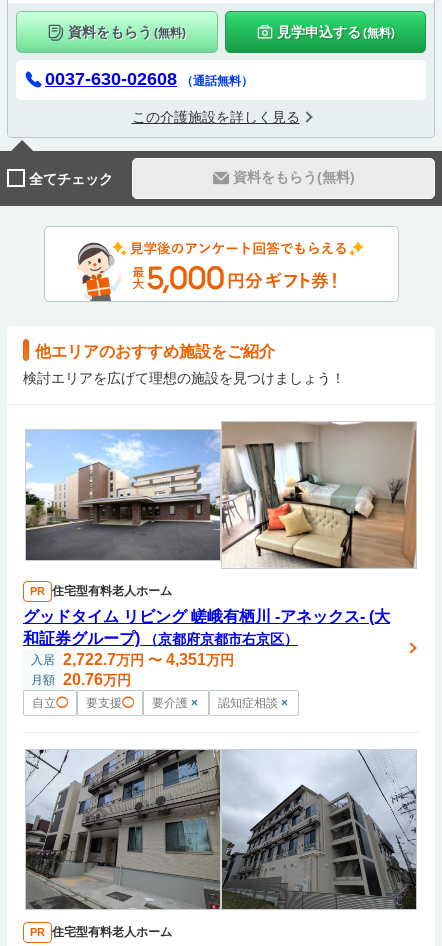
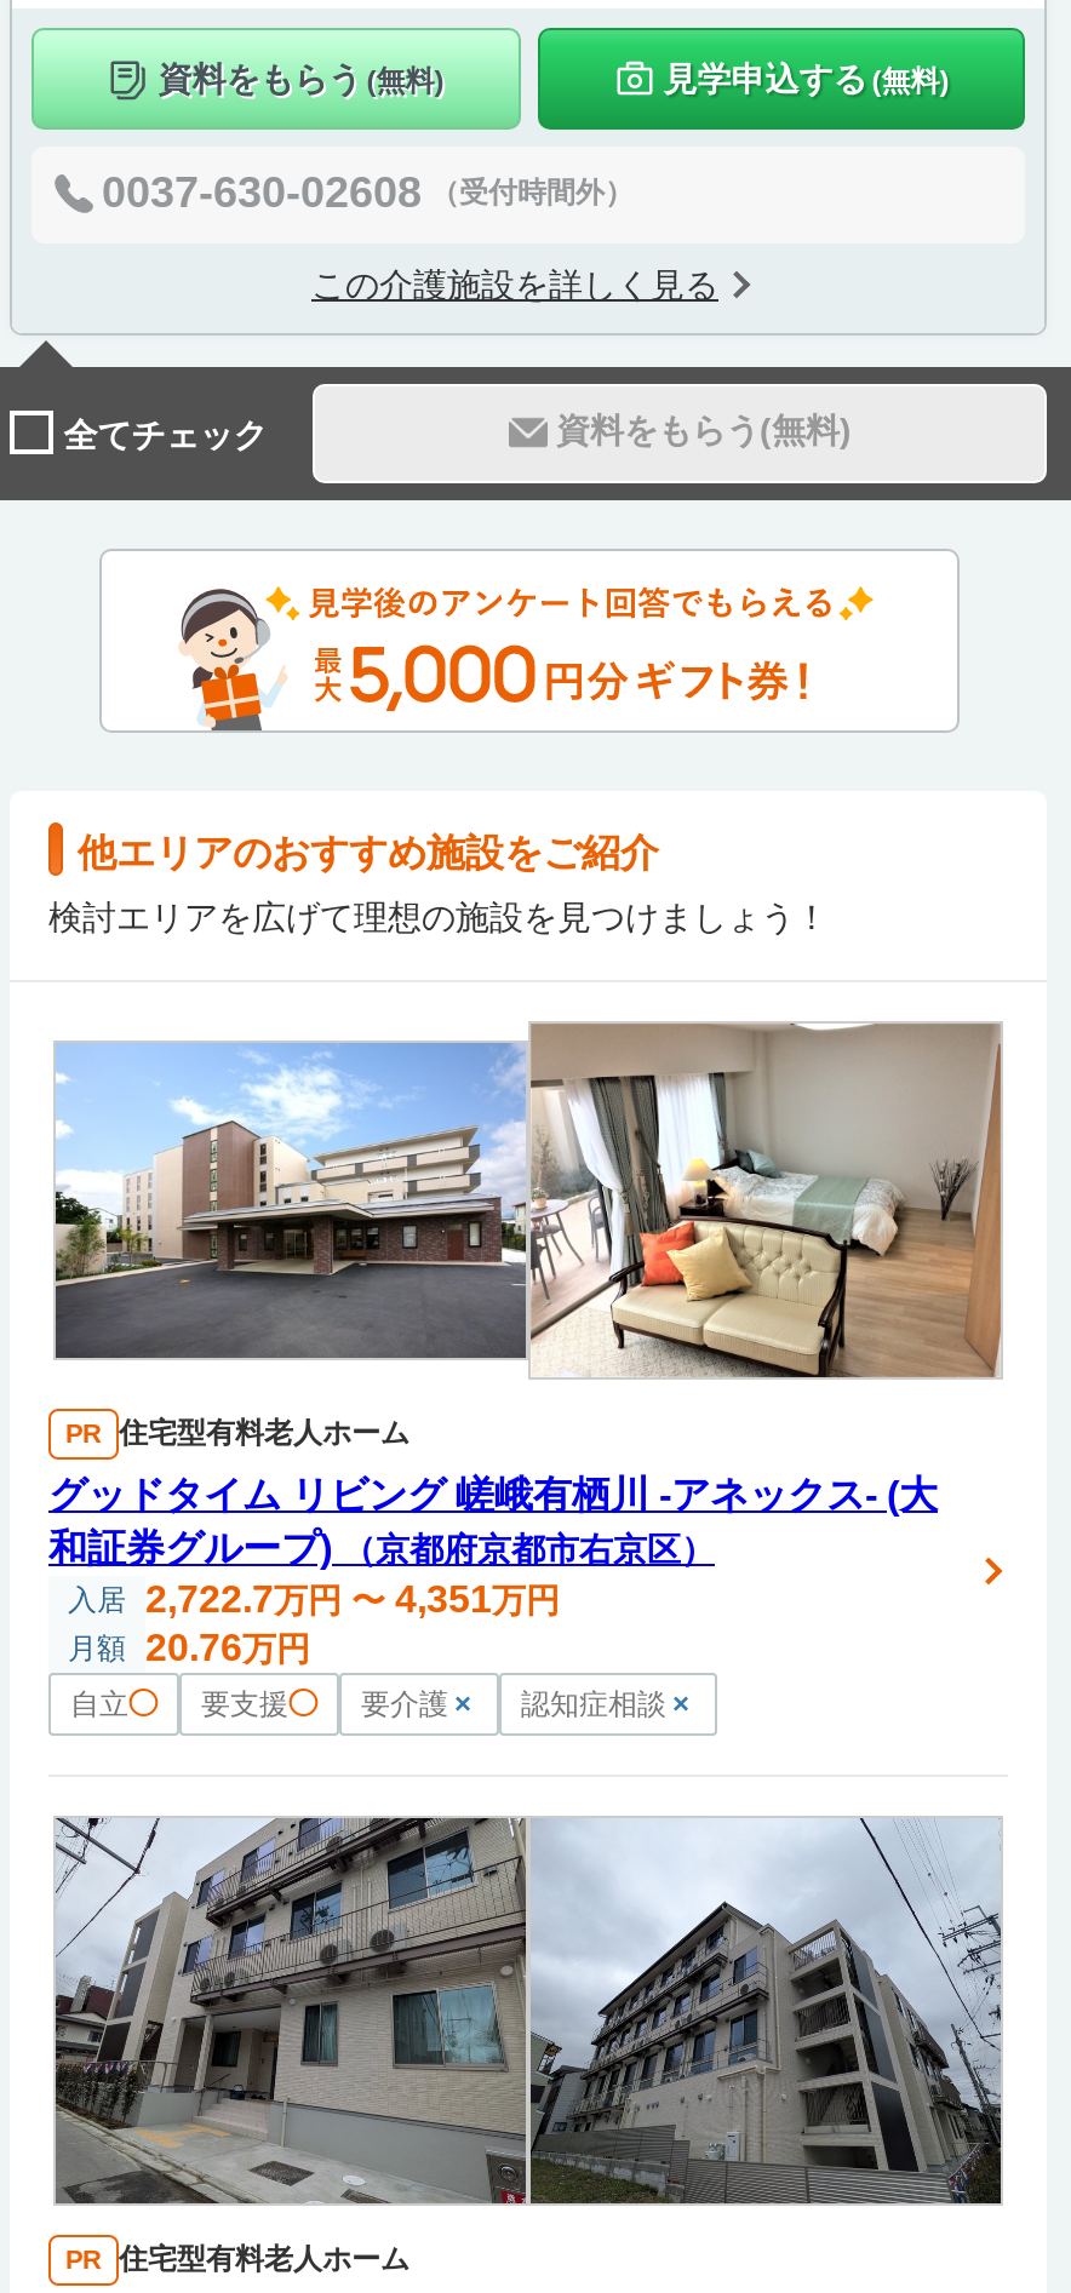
- 0037-630-02608 （通話無料）
+ 0037-630-02608 （受付時間外）
